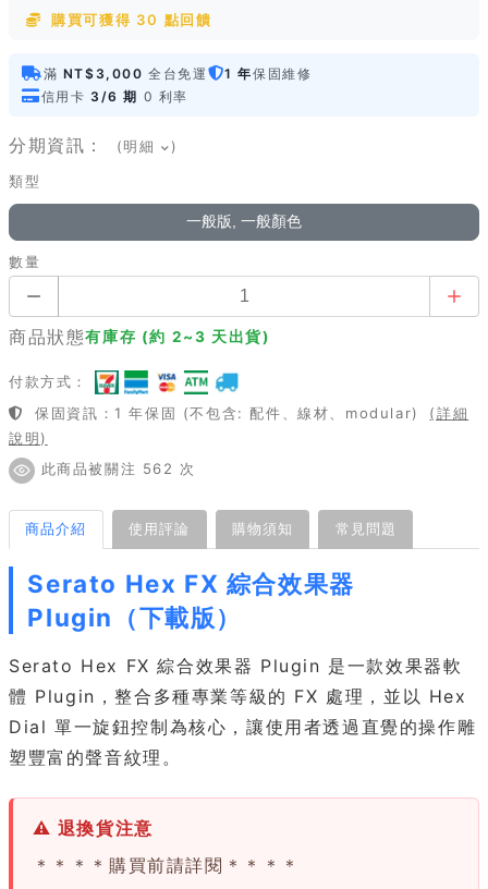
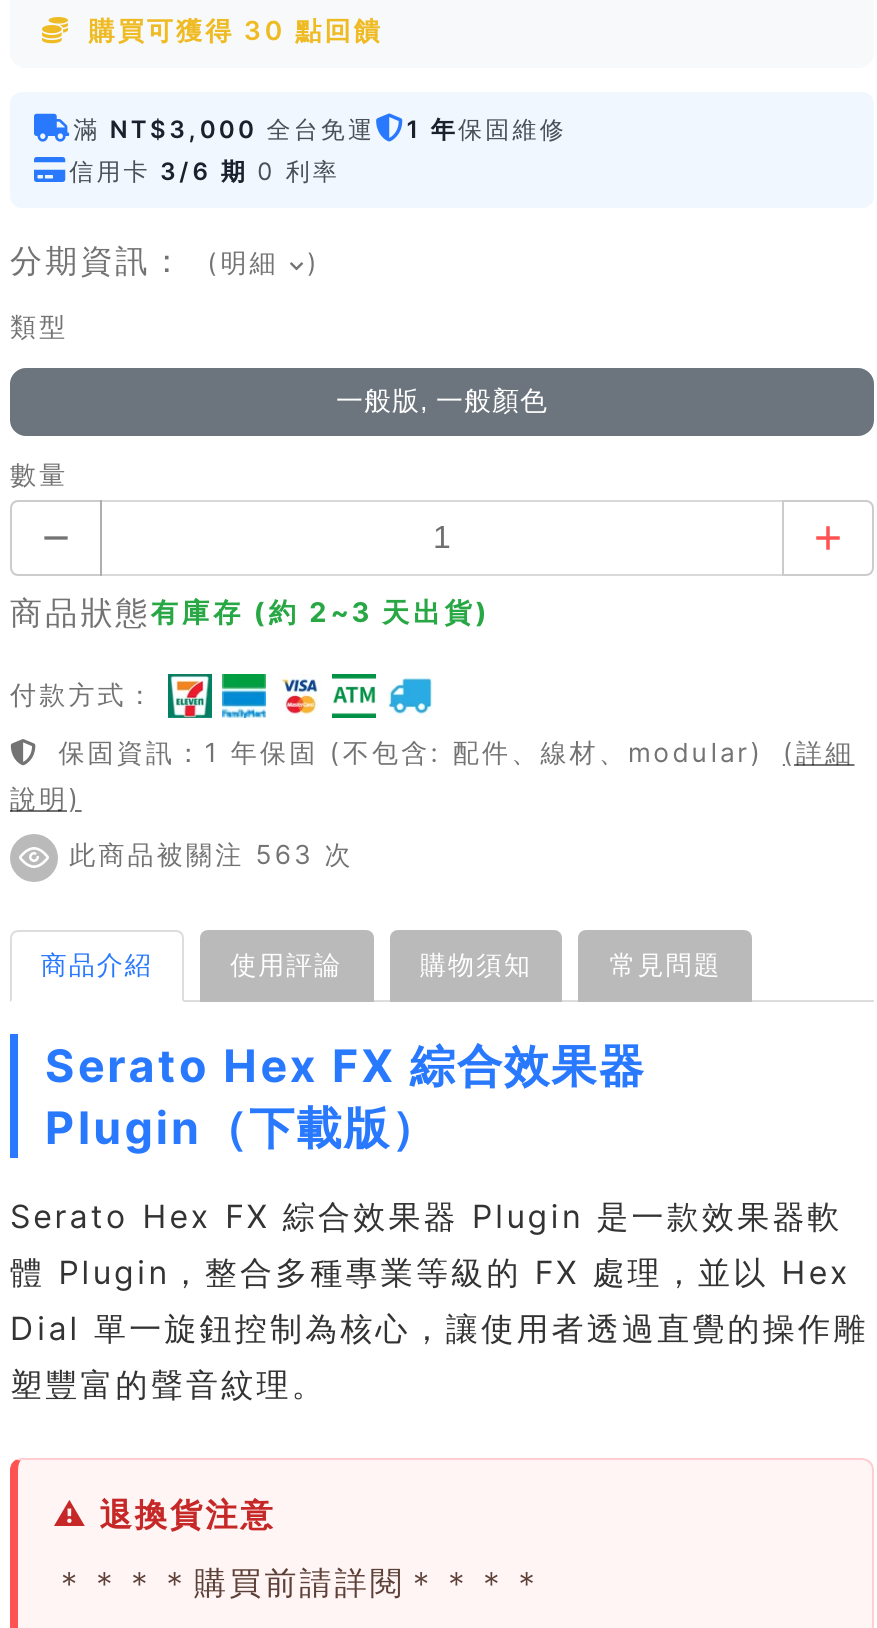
- 此商品被關注 562 次
+ 此商品被關注 563 次
